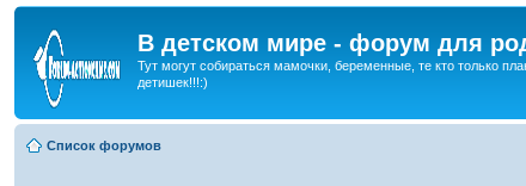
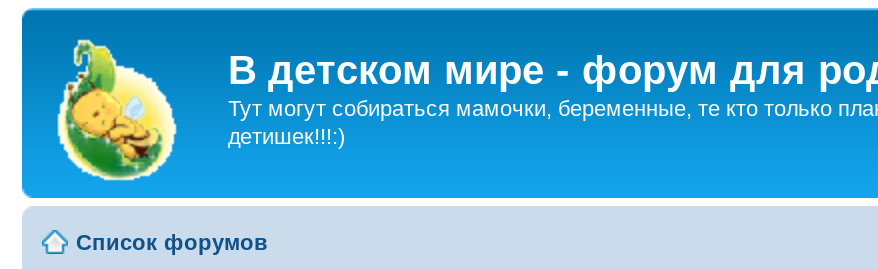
- [image]
+ [image]
